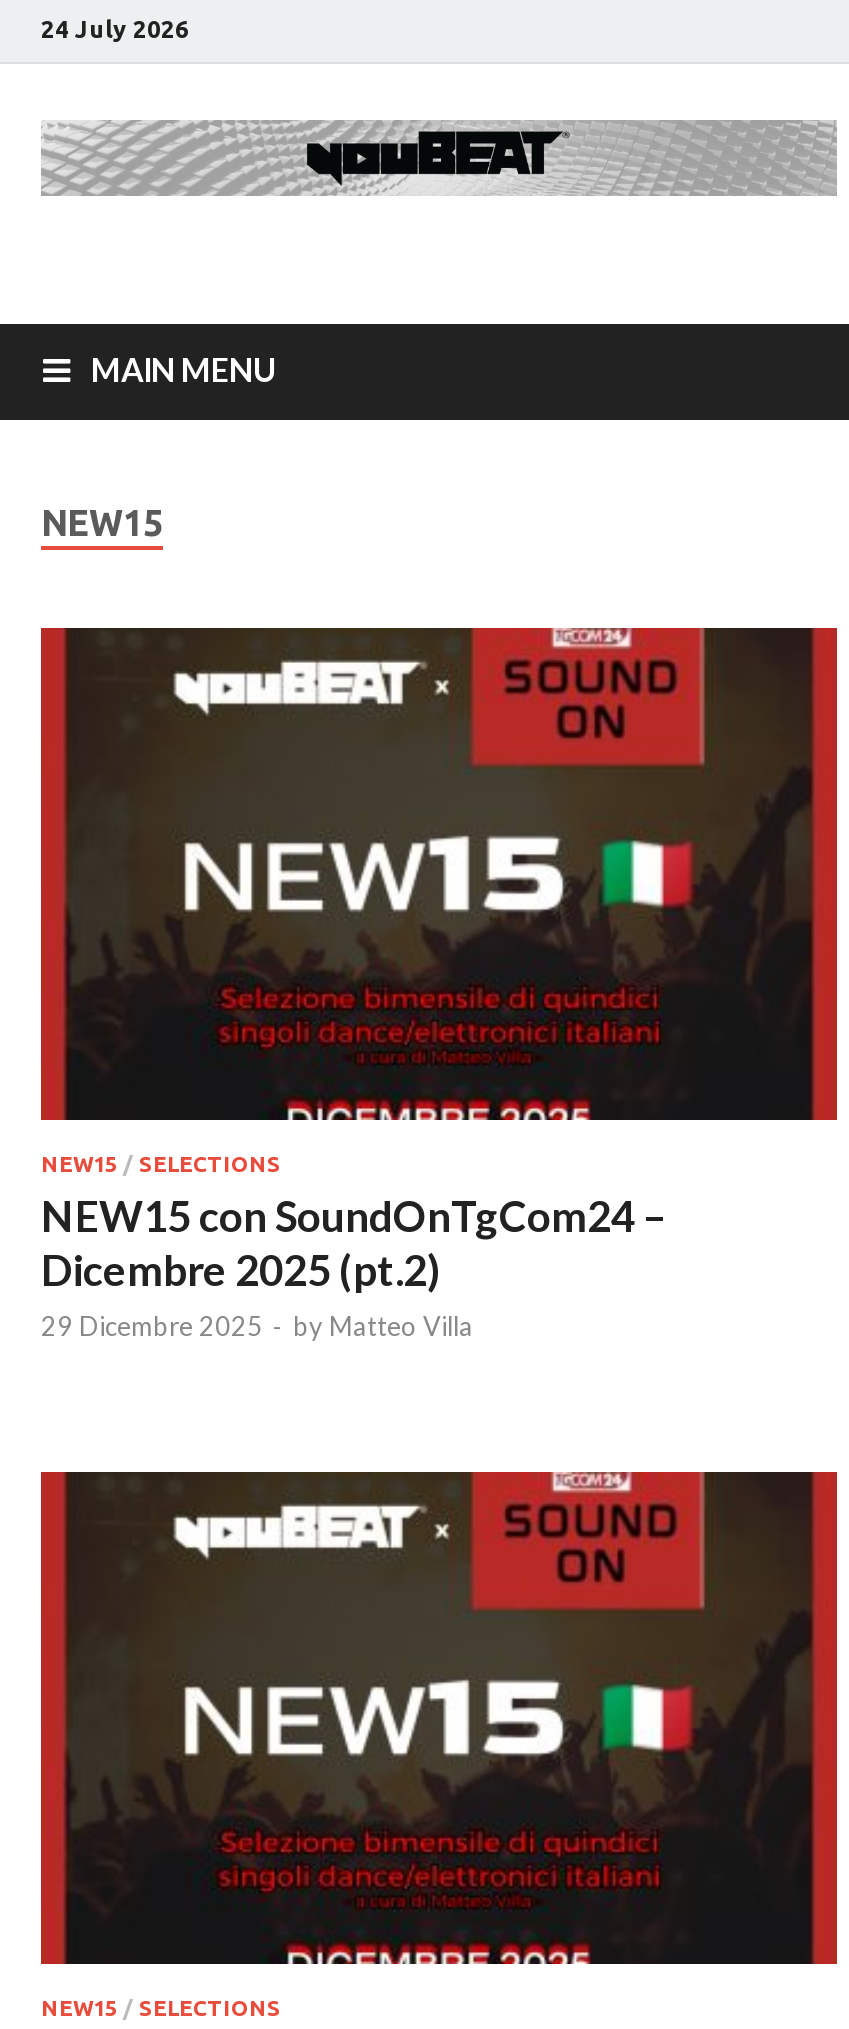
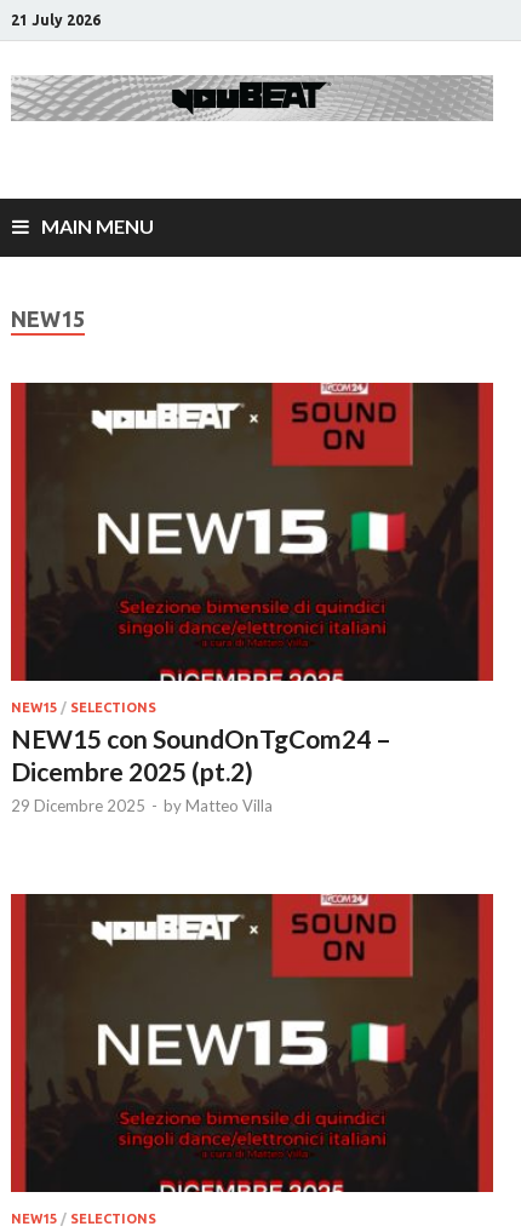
- 24 July 2026
+ 21 July 2026
